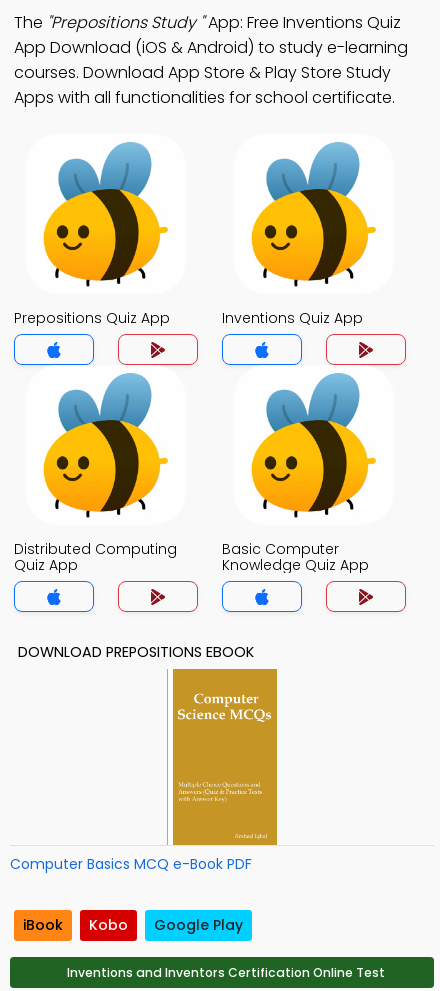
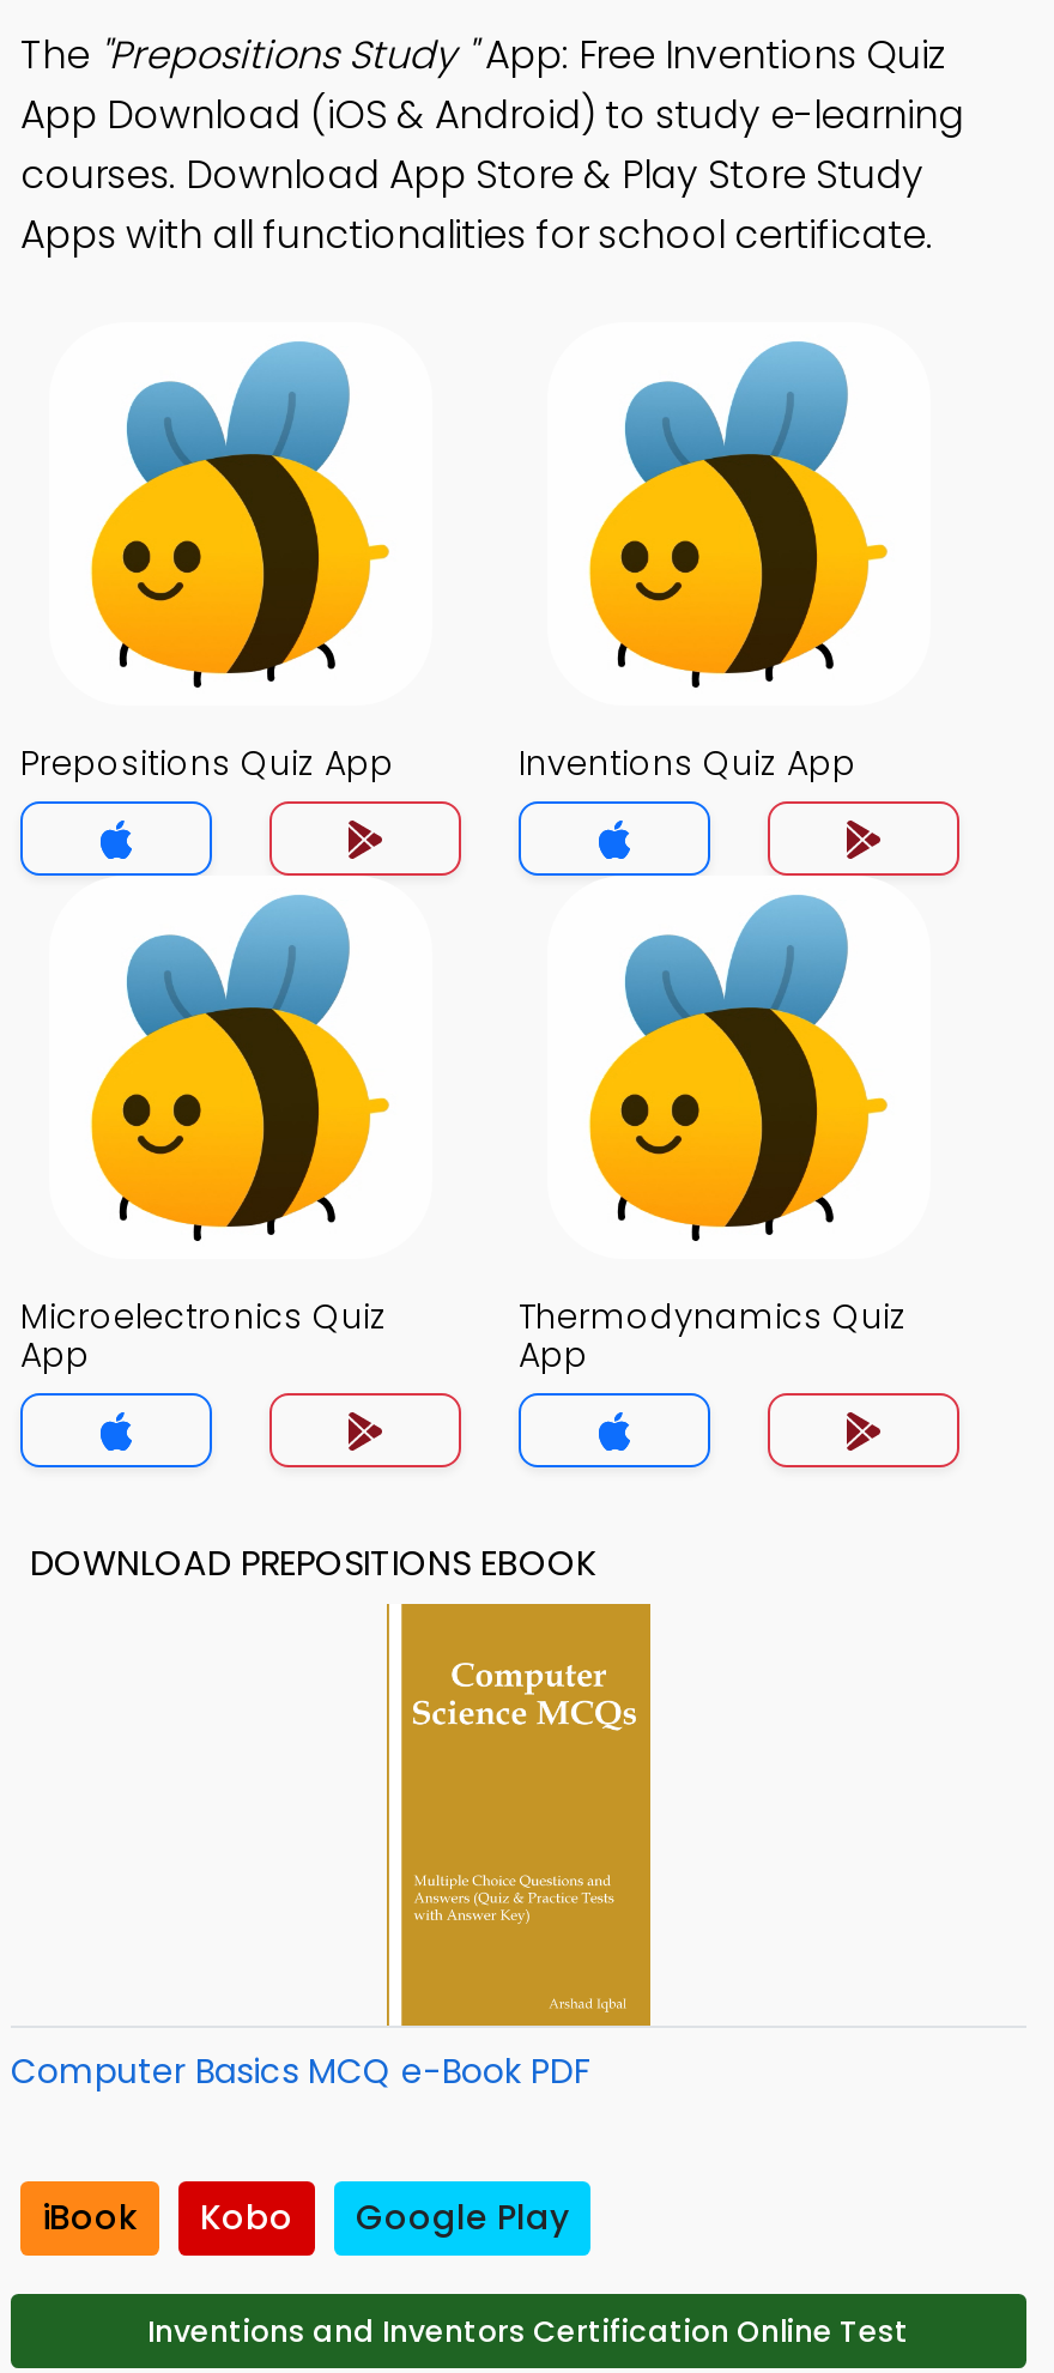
- Distributed Computing
- Quiz App
+ Microelectronics Quiz
+ App

- Basic Computer
- Knowledge Quiz App
+ Thermodynamics Quiz
+ App
